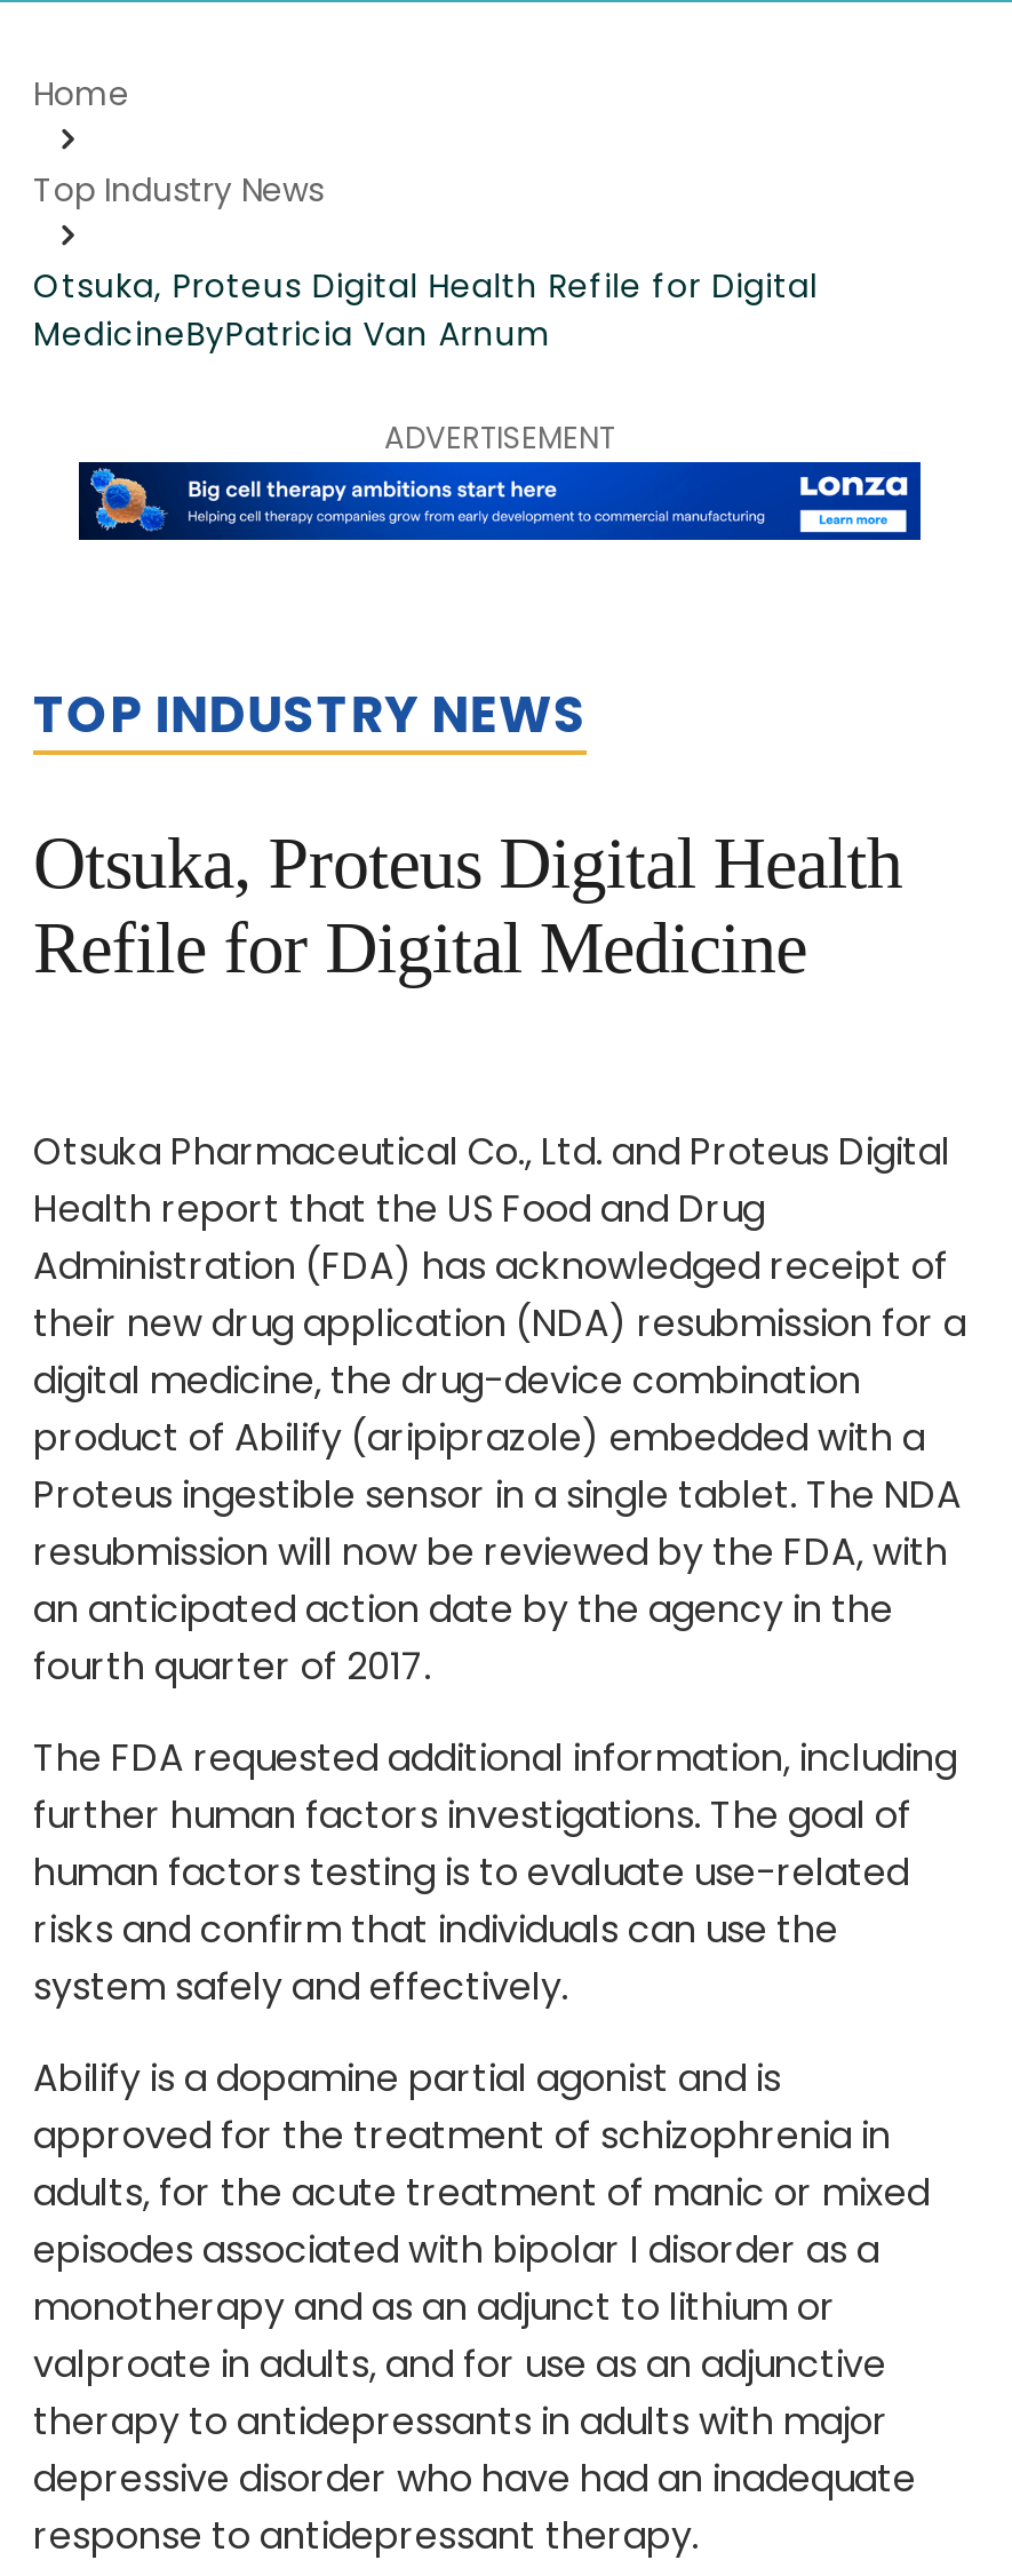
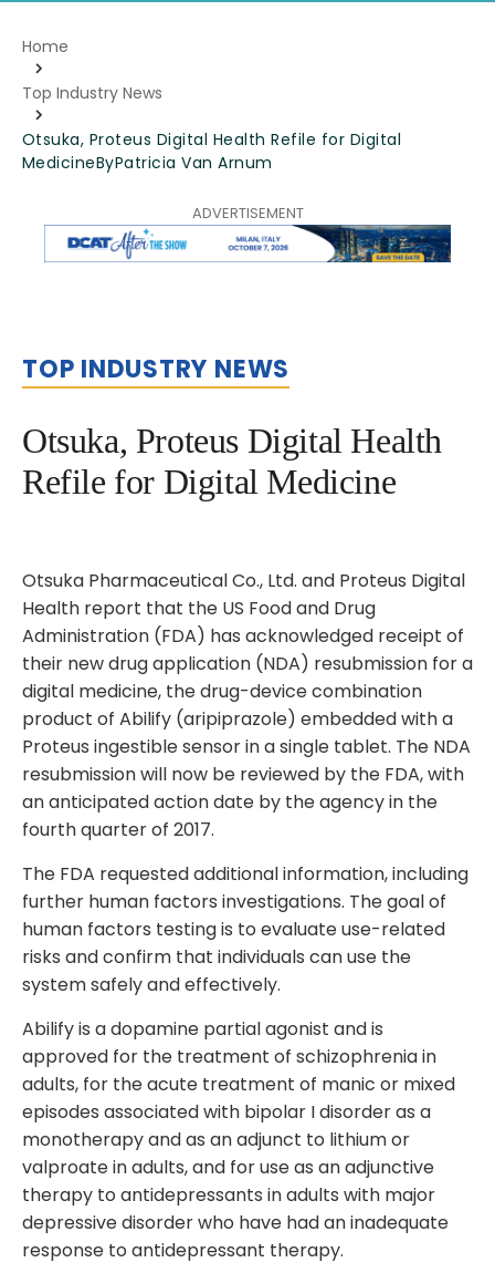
- [image]
+ [image]
